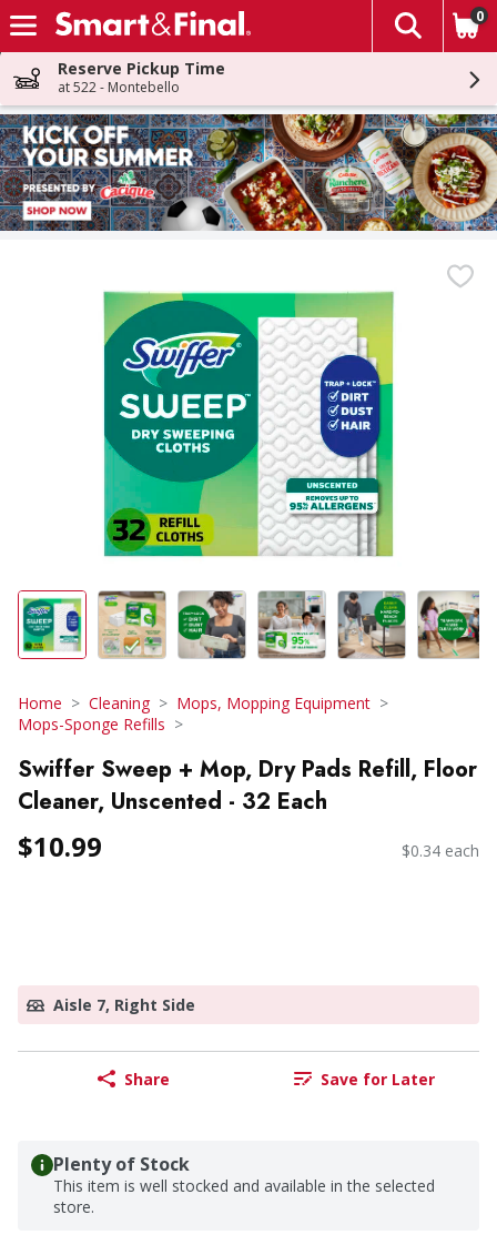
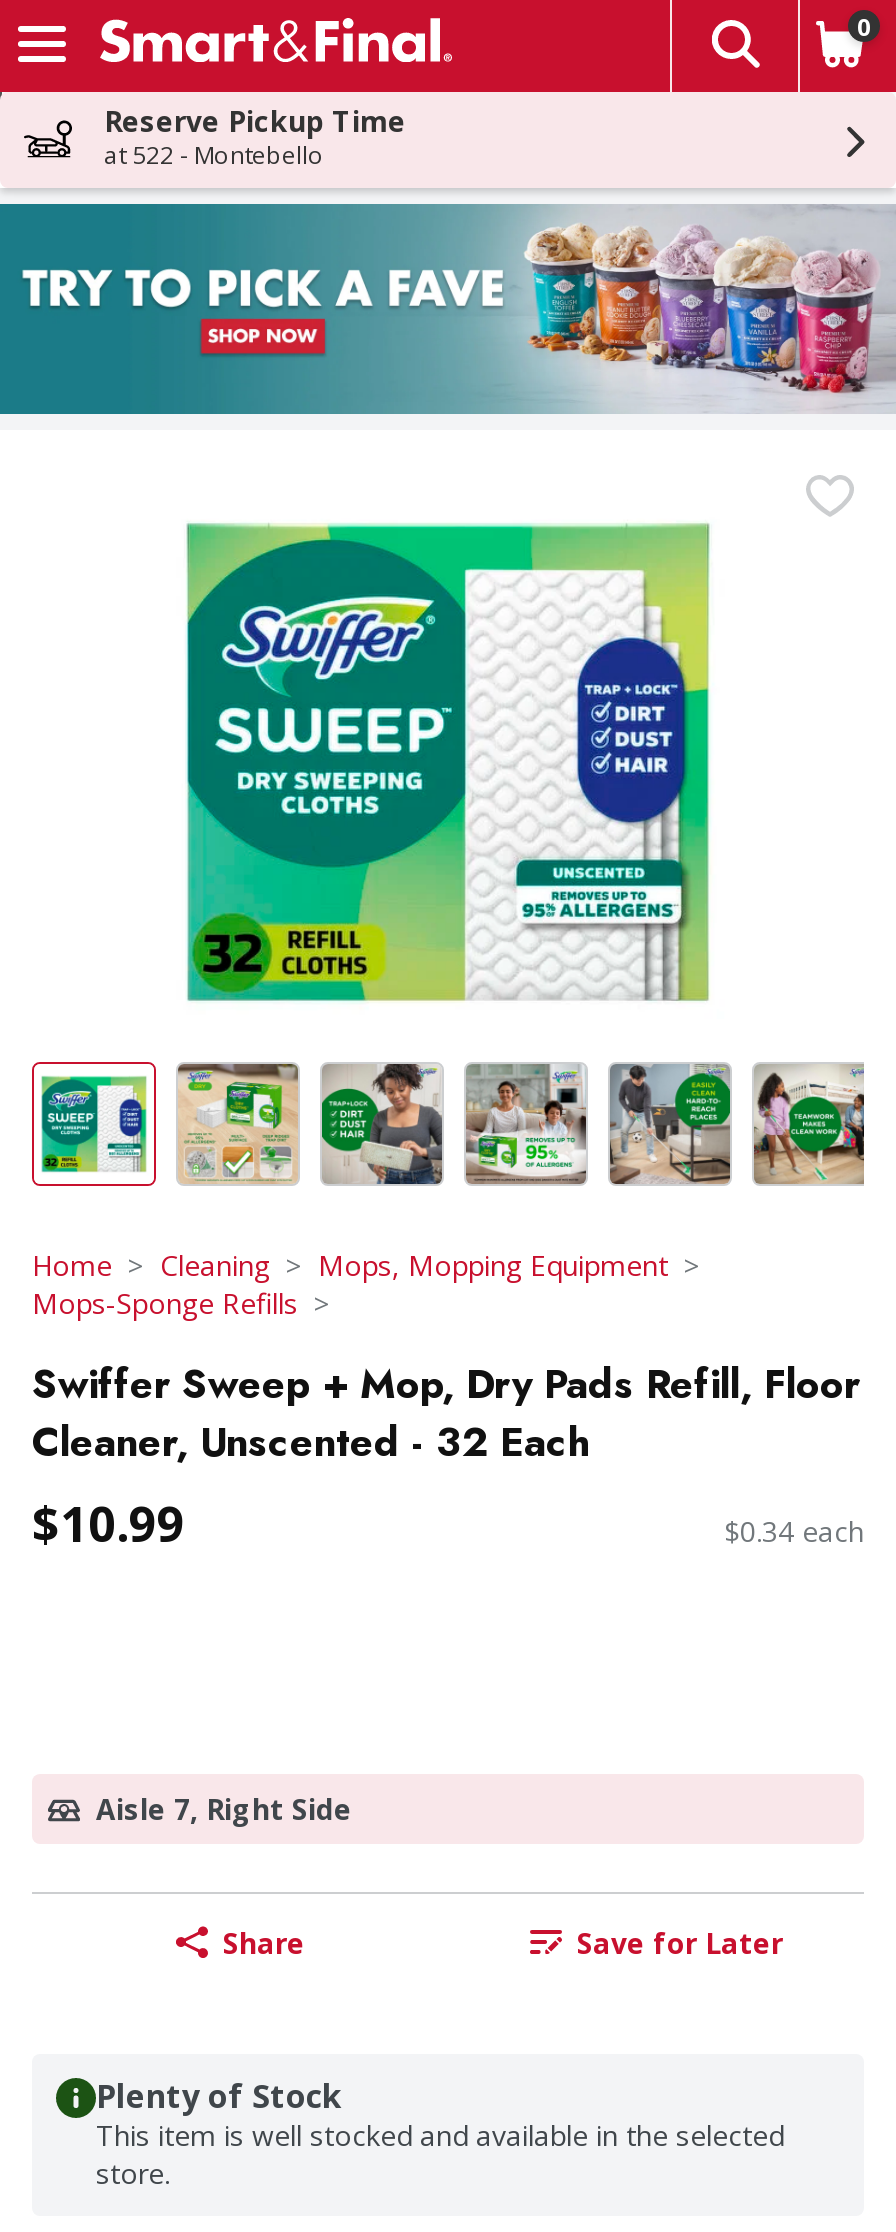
- [image]
+ [image]
